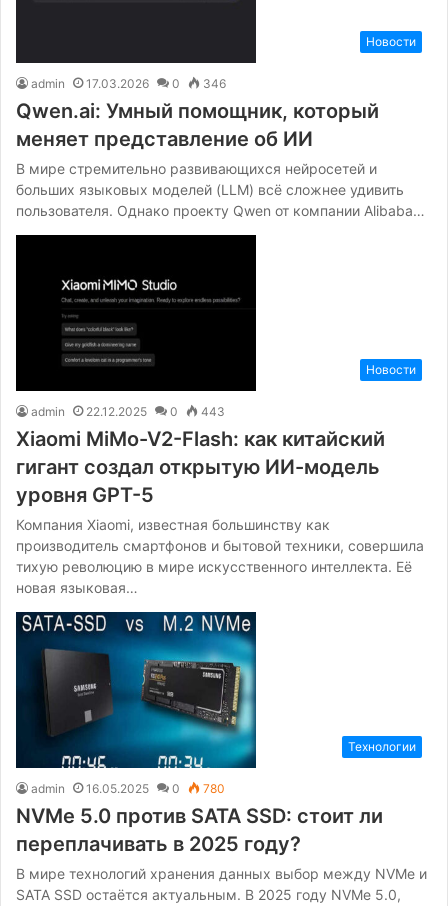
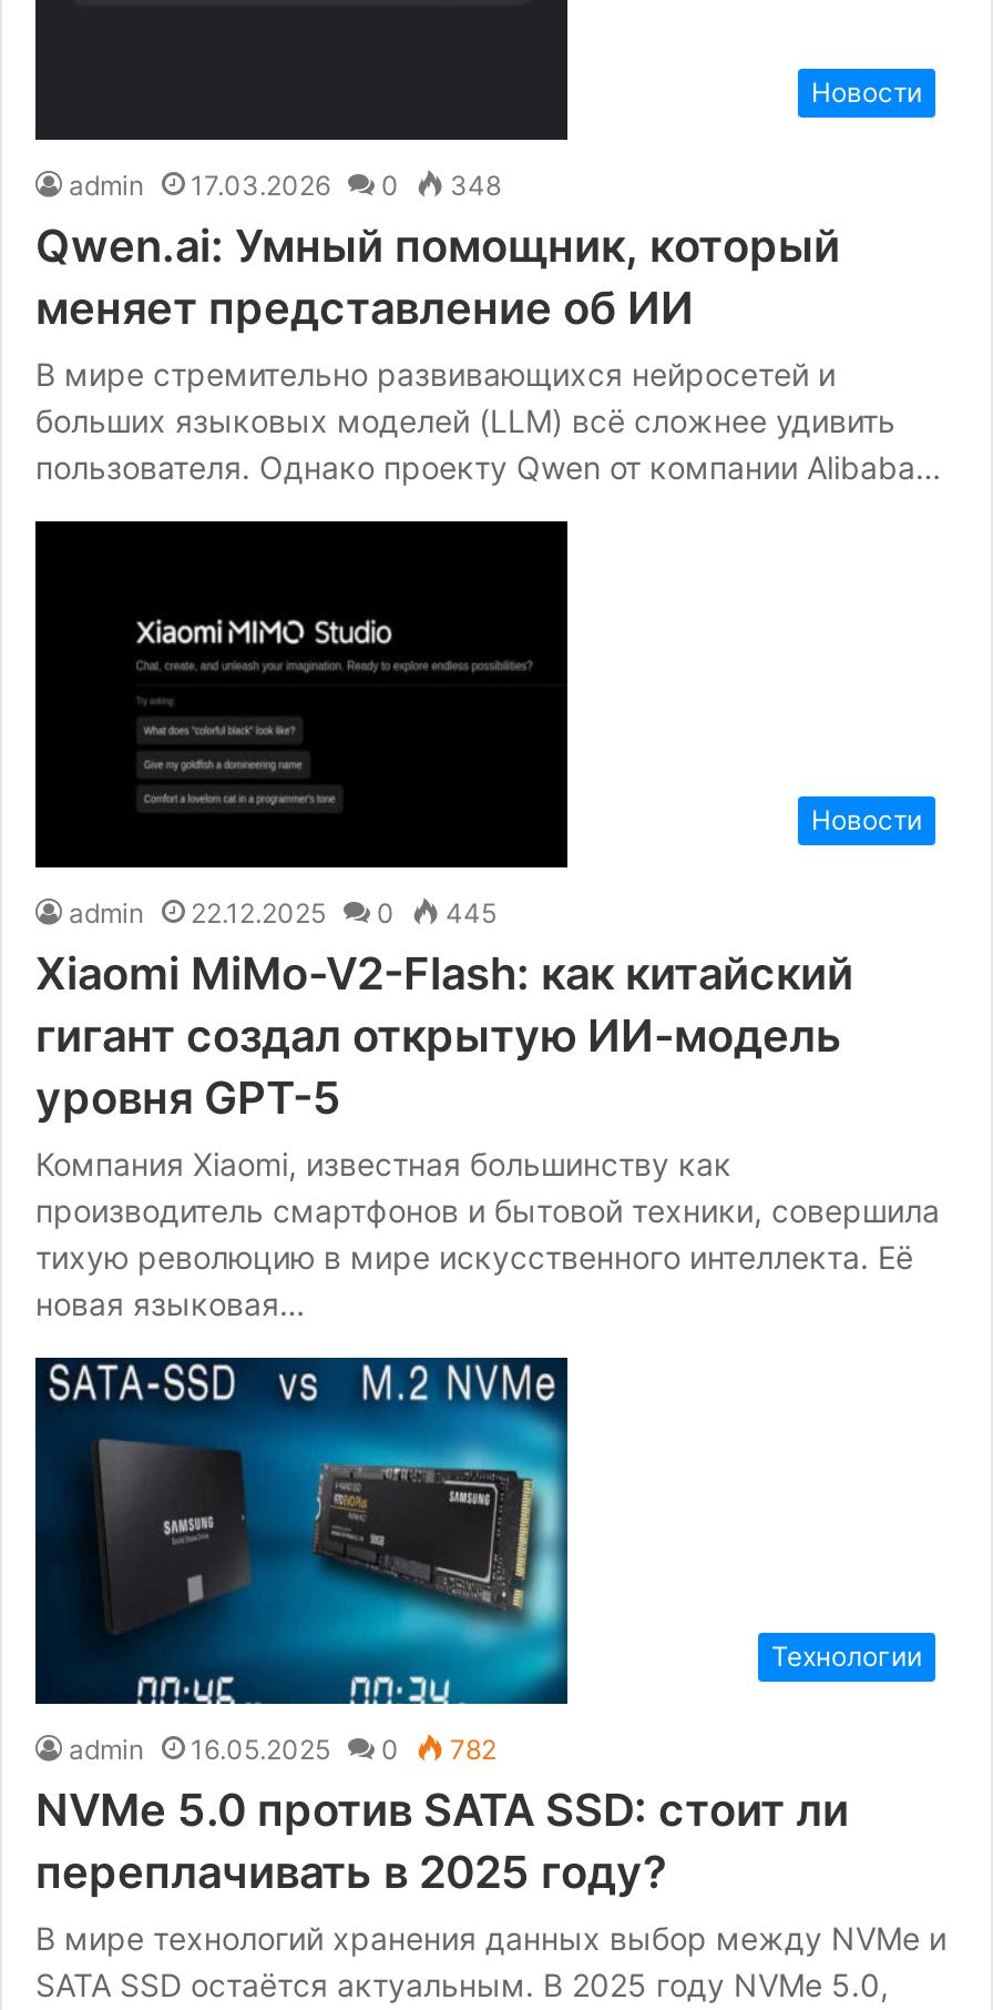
- admin 17.03.2026 0 346
+ admin 17.03.2026 0 348

- admin 22.12.2025 0 443
+ admin 22.12.2025 0 445

- admin 16.05.2025 0 780
+ admin 16.05.2025 0 782
